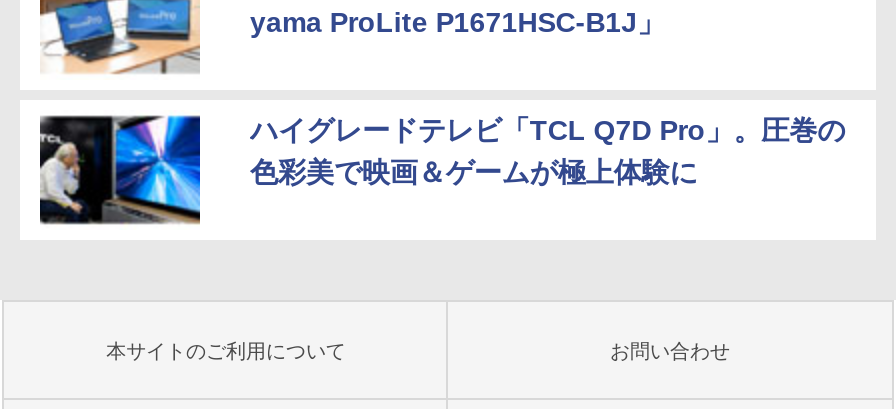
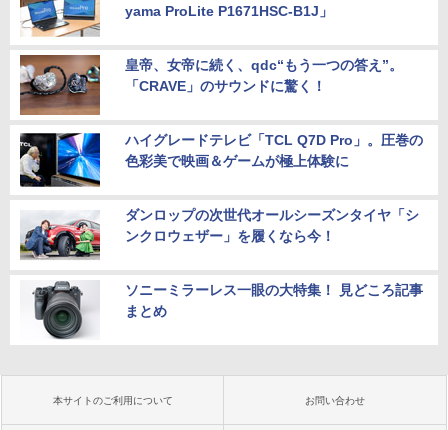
+ [image]
+ 皇帝、女帝に続く、qdc“もう一つの答え”。
+ 「CRAVE」のサウンドに驚く！

+ [image]
+ ダンロップの次世代オールシーズンタイヤ「シ
+ ンクロウェザー」を履くなら今！
+ ソニーミラーレス一眼の大特集！ 見どころ記事
+ まとめ

+ [image]
